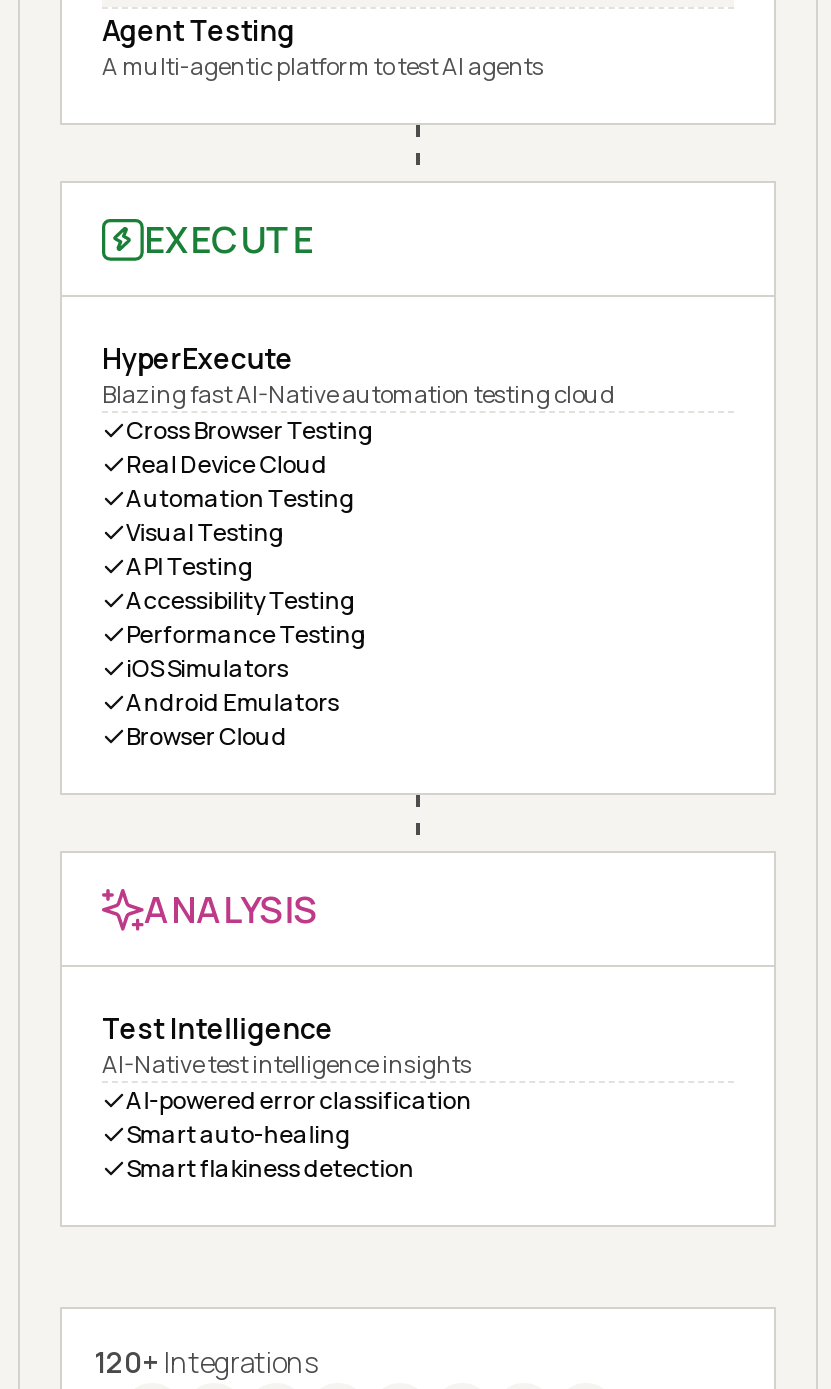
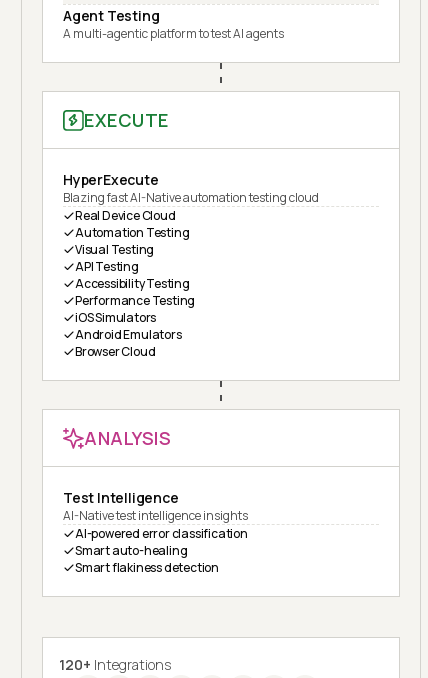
- Cross Browser Testing
